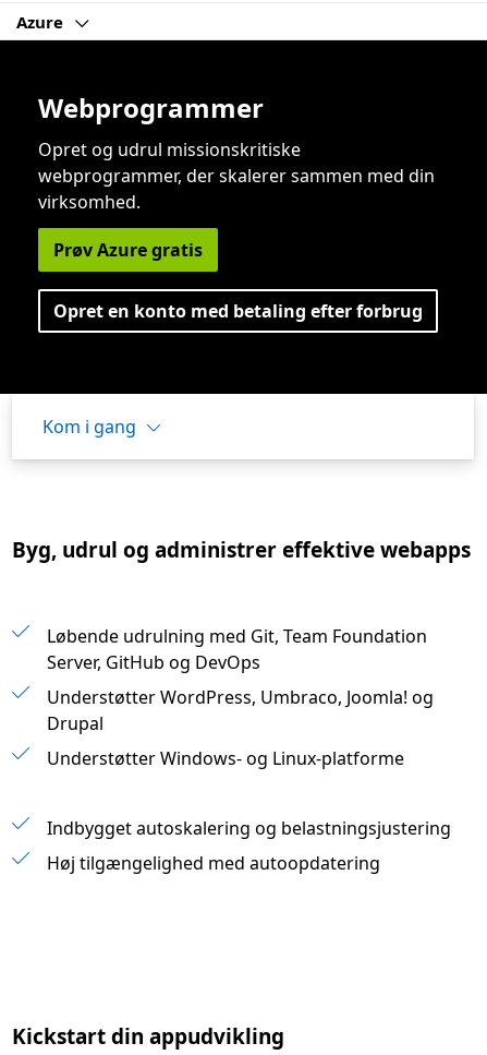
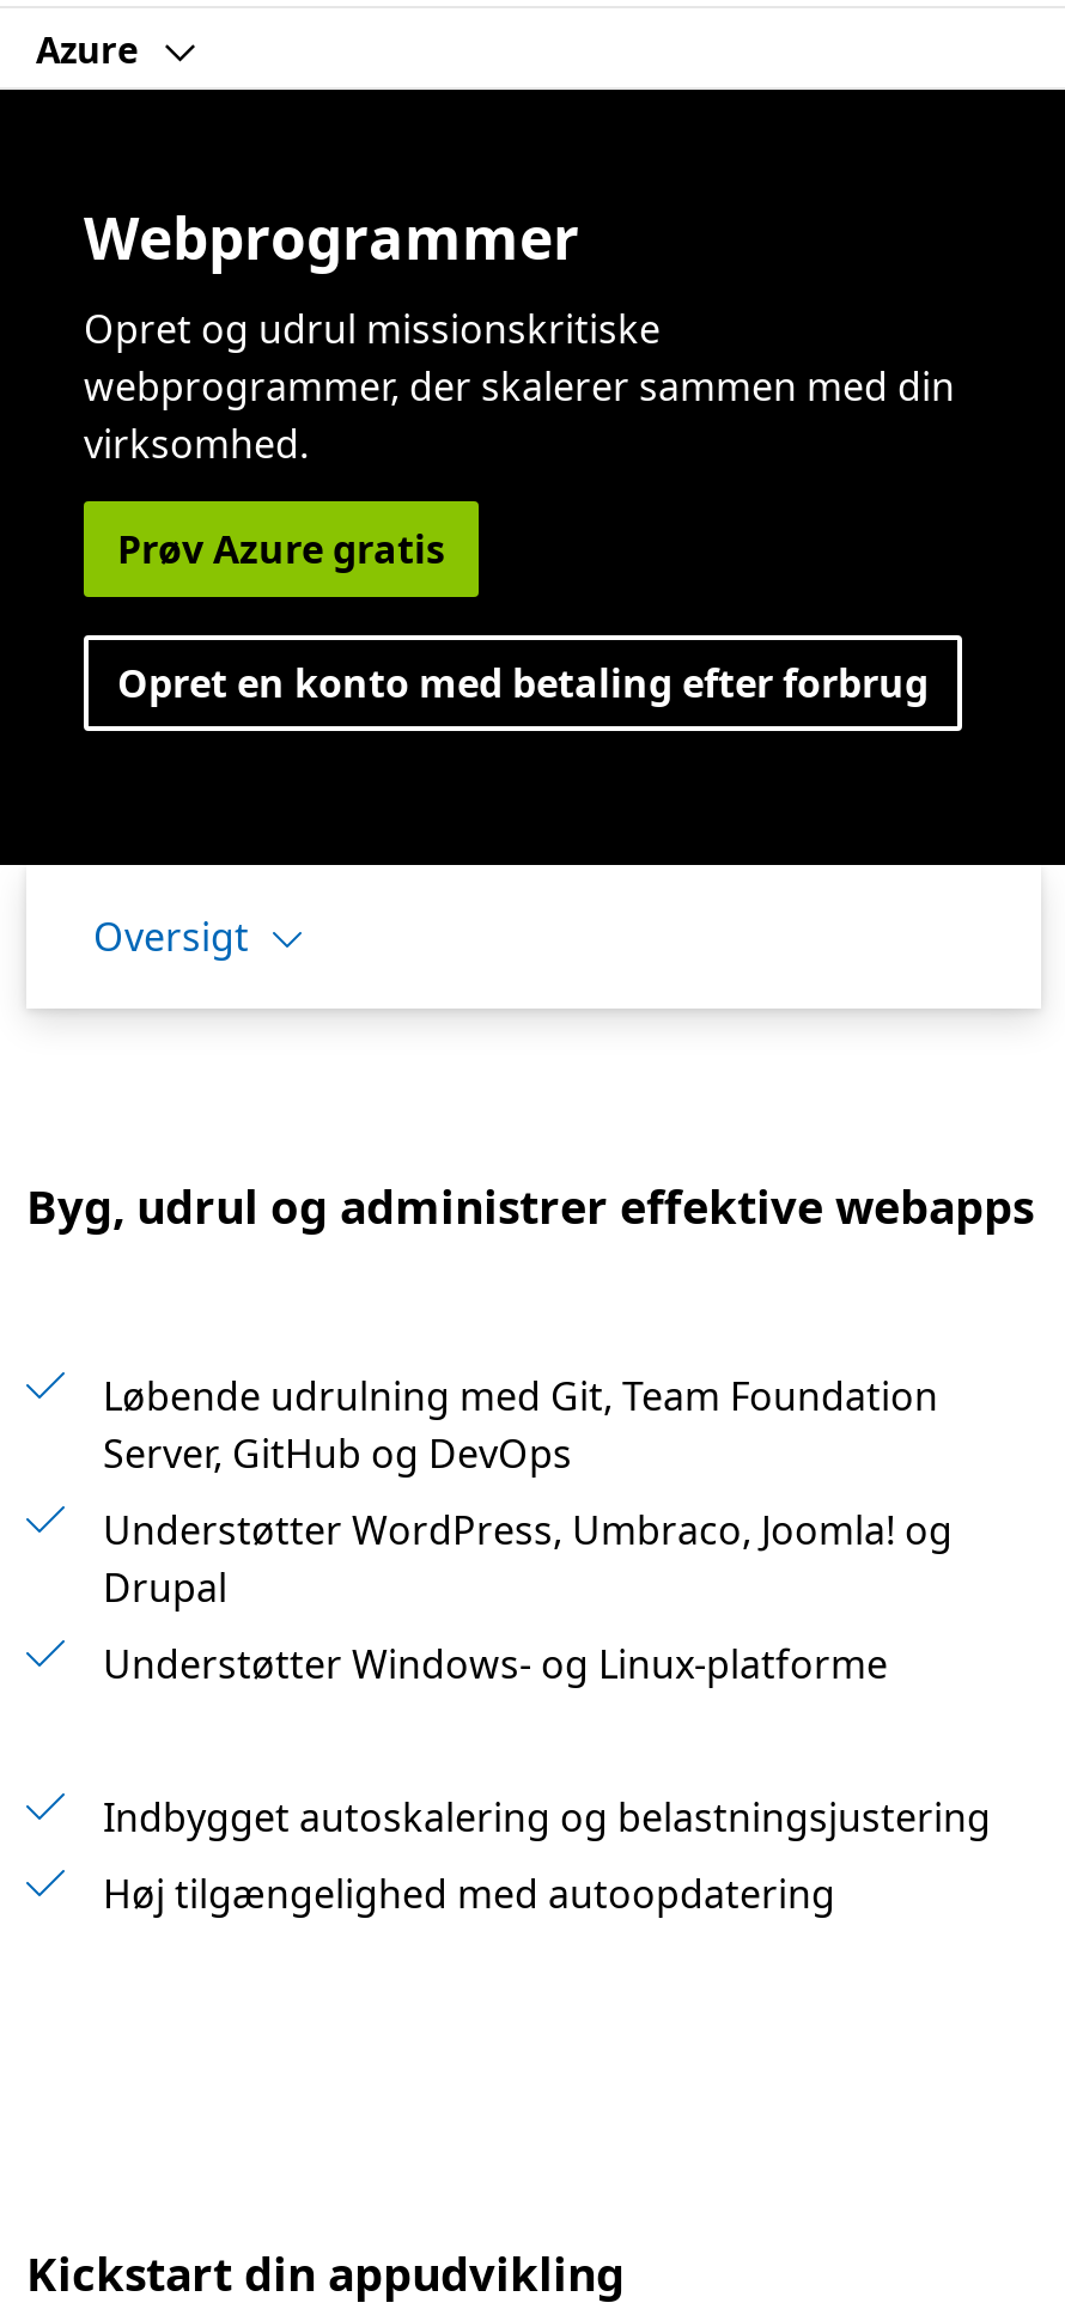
- Kom i gang
+ Oversigt
